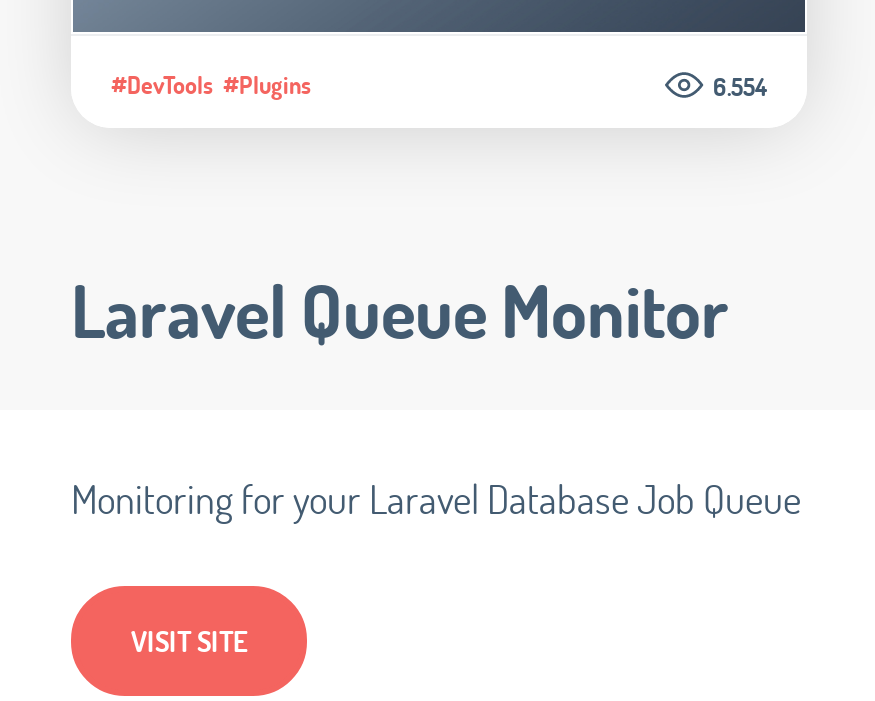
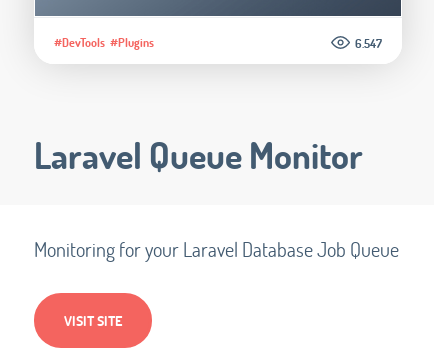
- 6.554
+ 6.547
